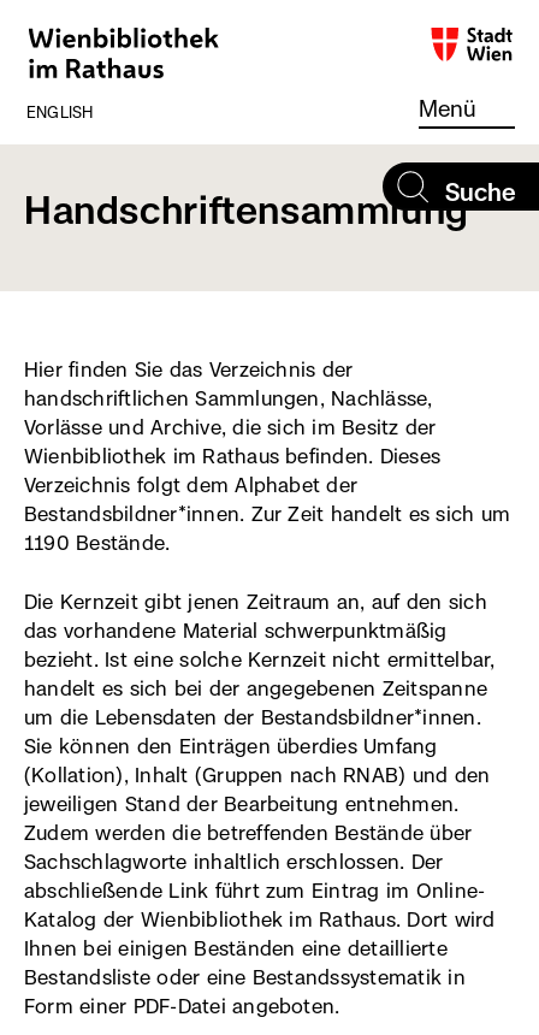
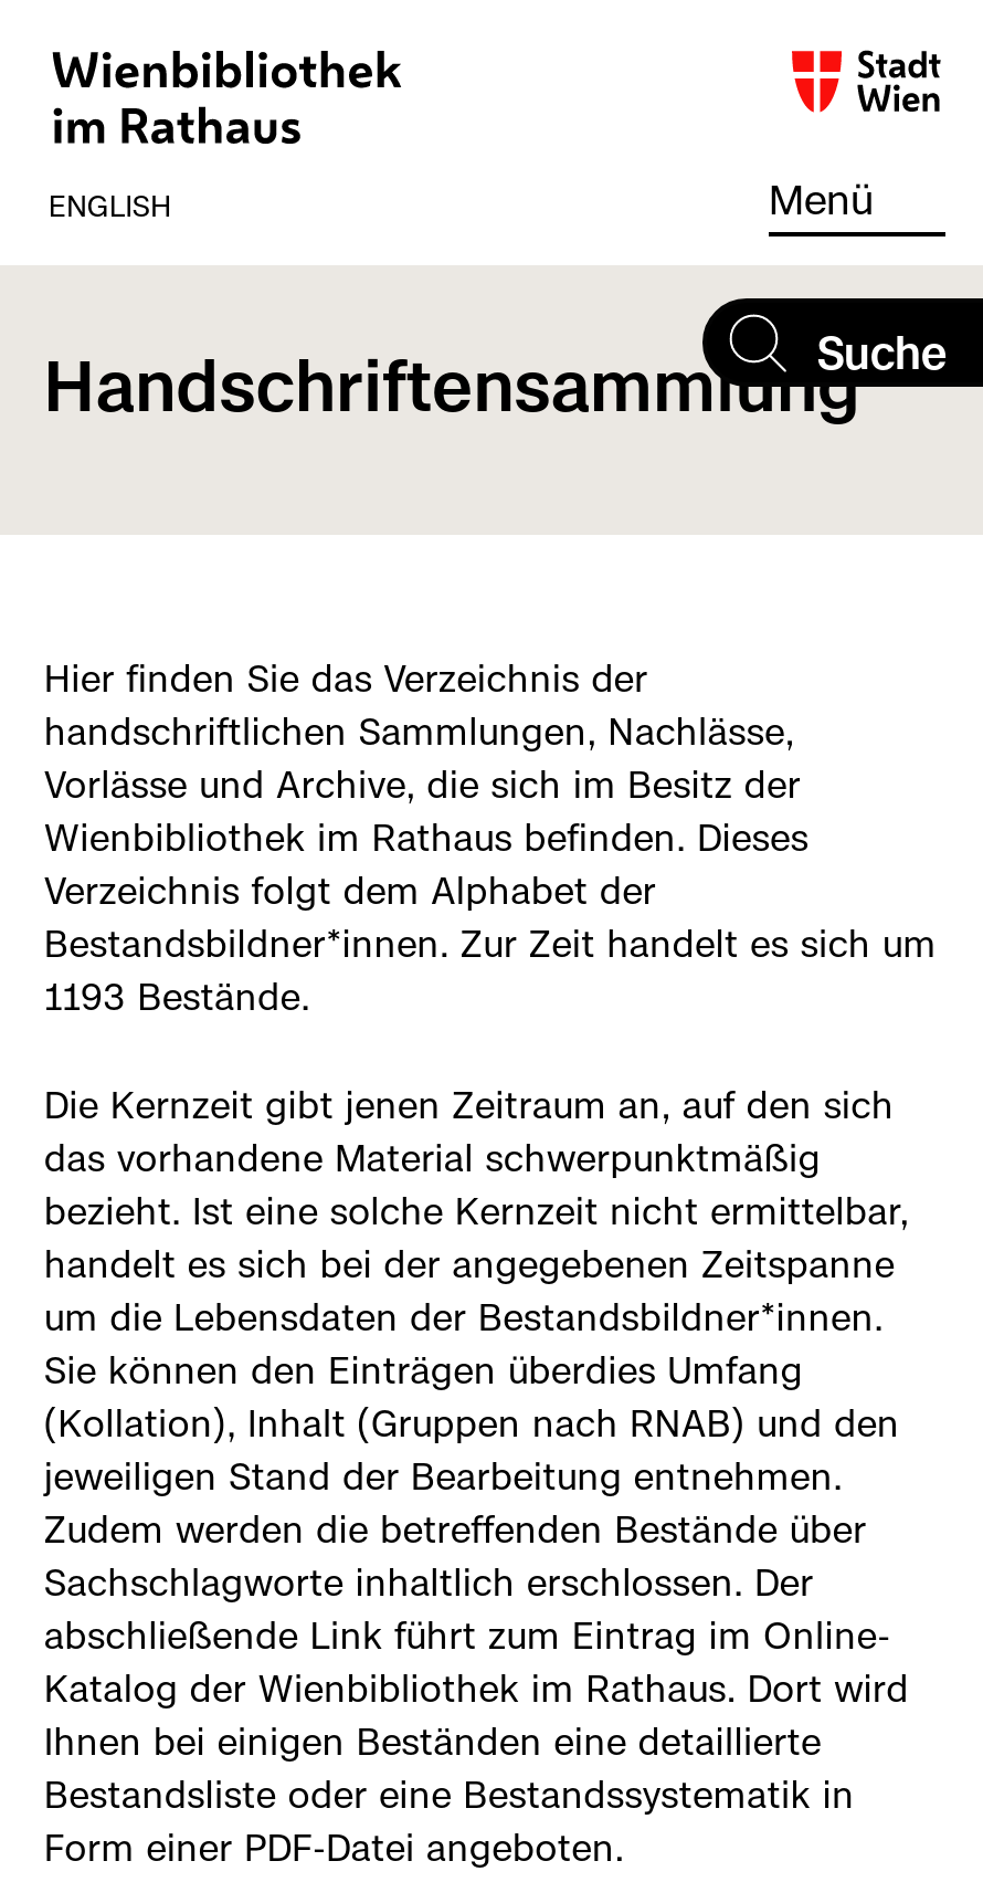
- 1190 Bestände.
+ 1193 Bestände.
